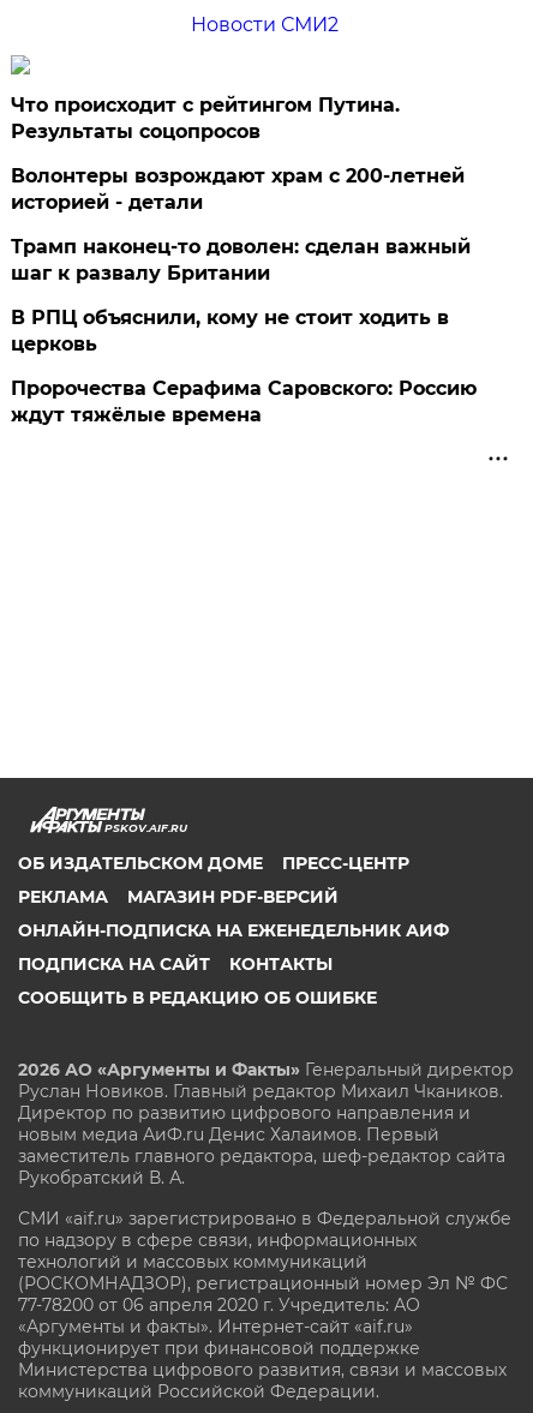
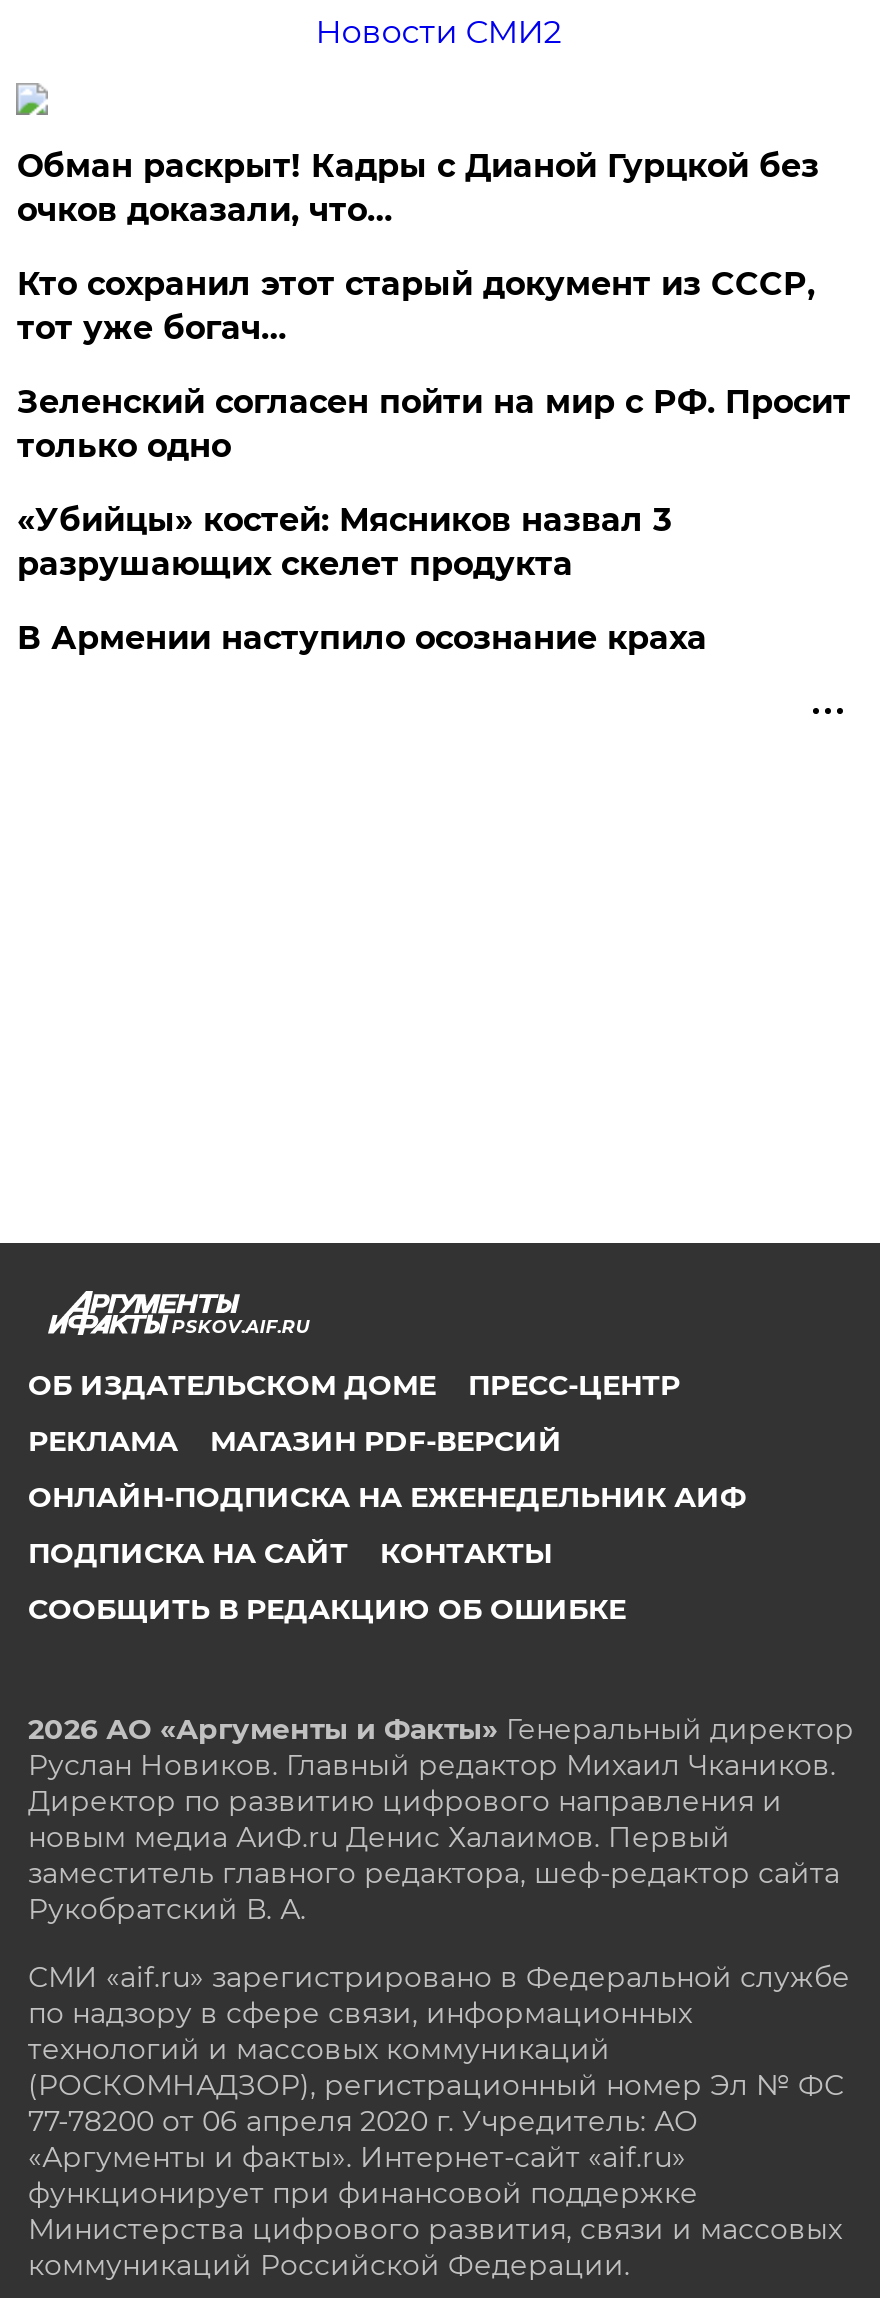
- Что происходит с рейтингом Путина.
- Результаты соцопросов
+ Обман раскрыт! Кадры с Дианой Гурцкой без
+ очков доказали, что…

- Волонтеры возрождают храм с 200-летней
- историей - детали
+ Кто сохранил этот старый документ из СССР,
+ тот уже богач…

- Трамп наконец-то доволен: сделан важный
- шаг к развалу Британии
+ Зеленский согласен пойти на мир с РФ. Просит
+ только одно

- В РПЦ объяснили, кому не стоит ходить в
- церковь
+ «Убийцы» костей: Мясников назвал 3
+ разрушающих скелет продукта

- Пророчества Серафима Саровского: Россию
- ждут тяжёлые времена
+ В Армении наступило осознание краха
